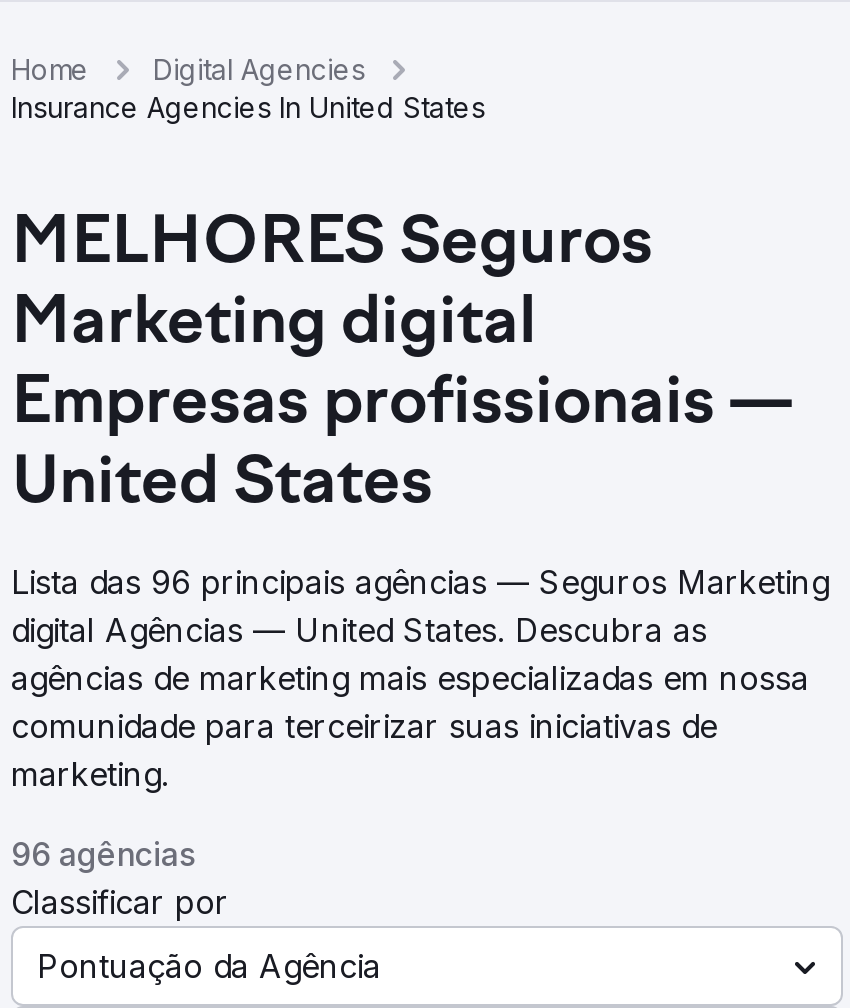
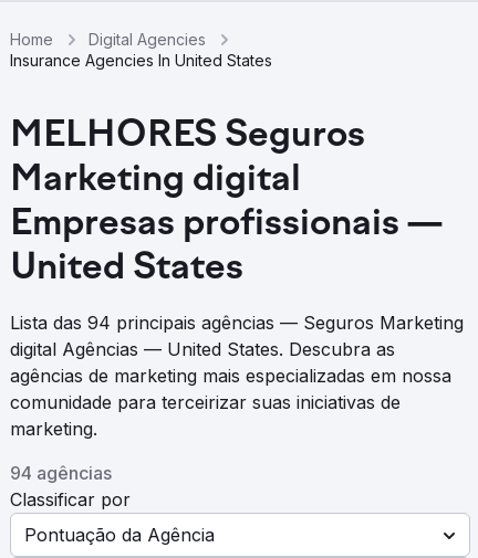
- Lista das 96 principais agências — Seguros Marketing
+ Lista das 94 principais agências — Seguros Marketing

- 96 agências
+ 94 agências
